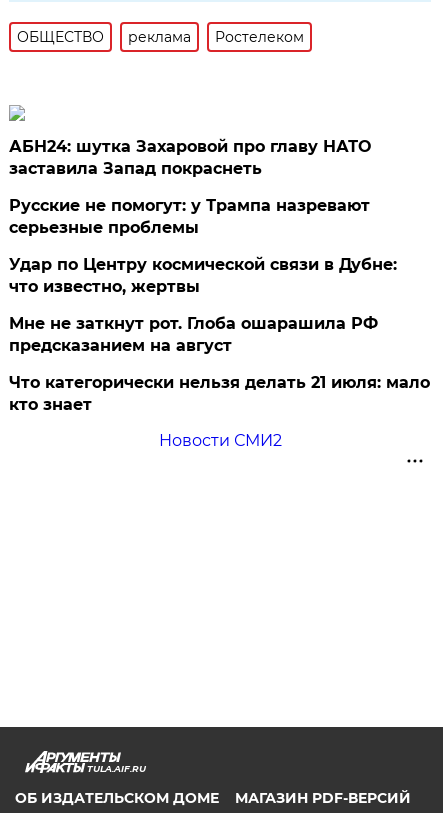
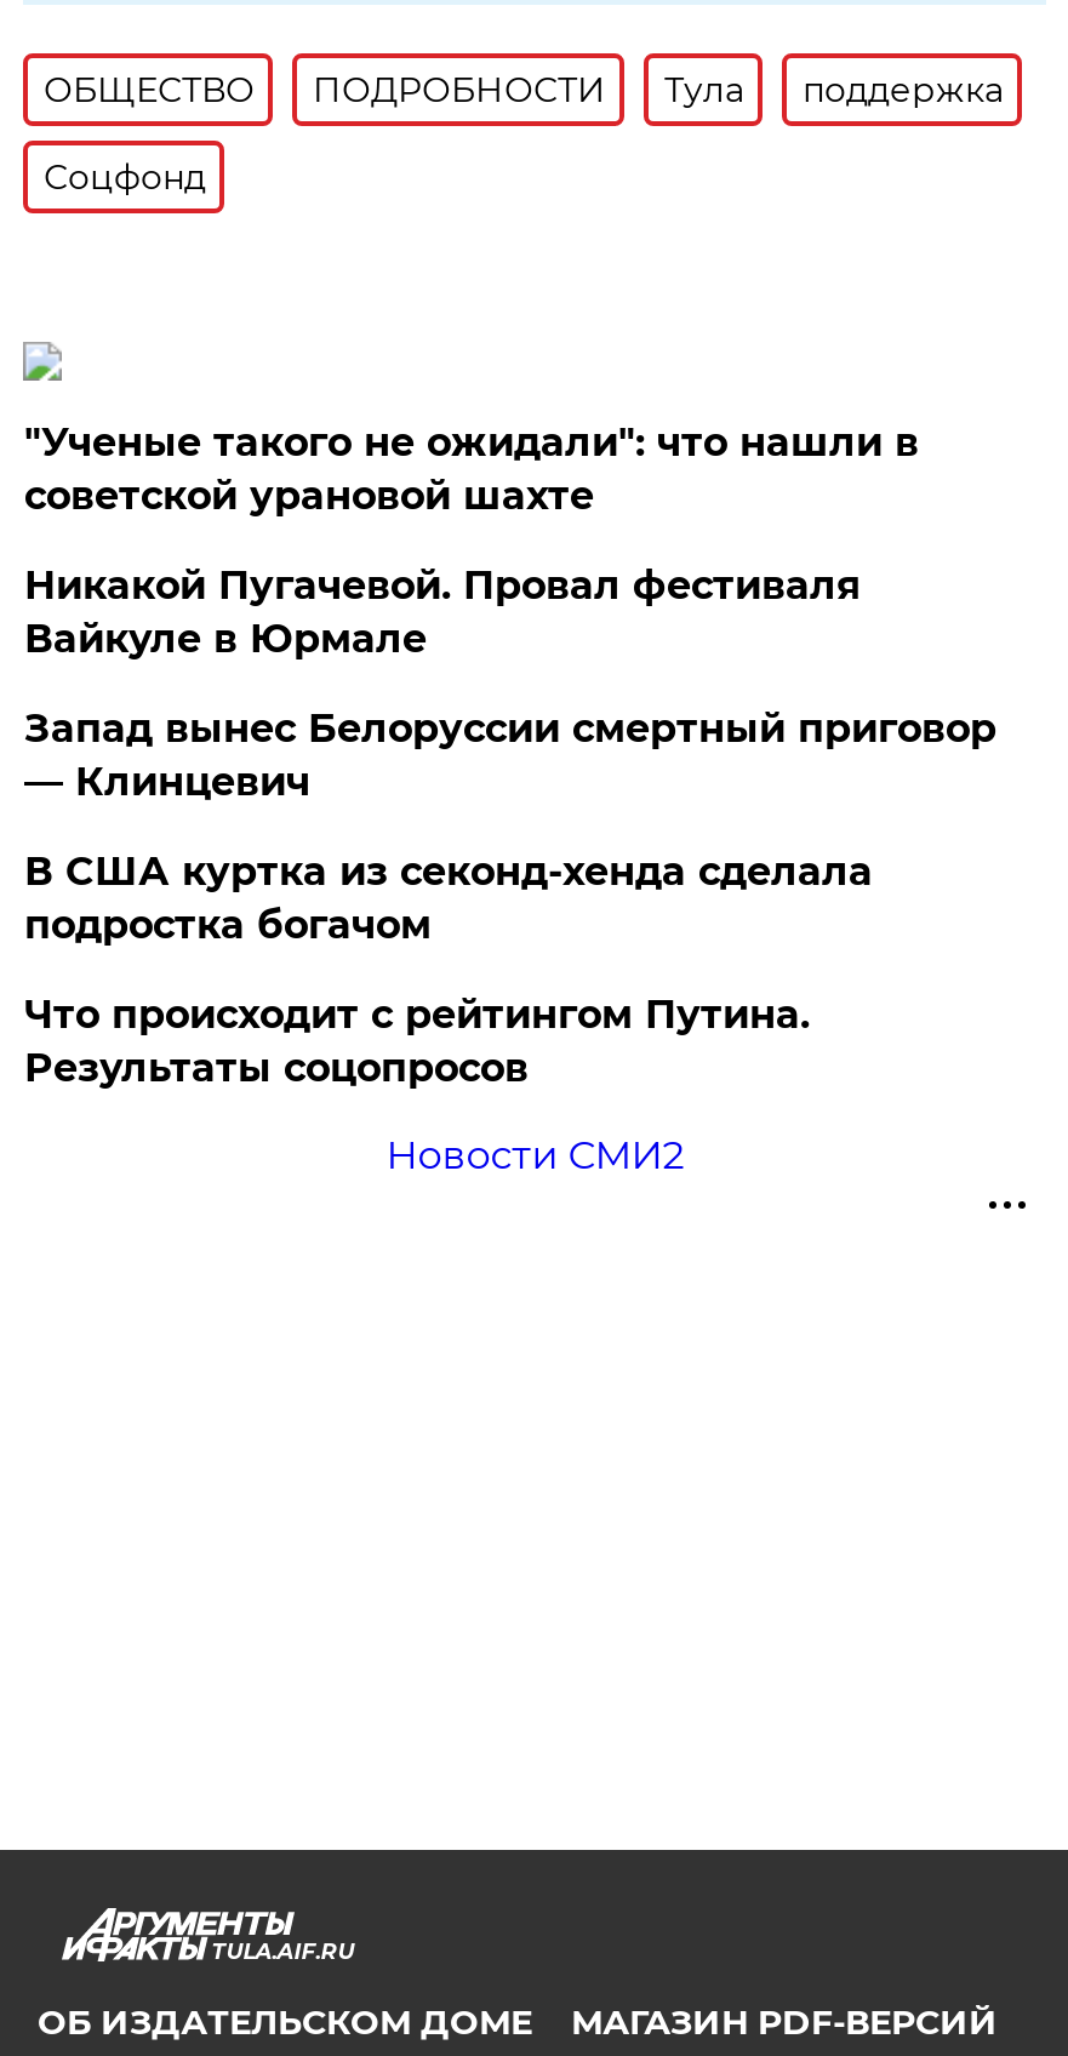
- реклама
- Ростелеком
+ ПОДРОБНОСТИ
+ Тула
+ поддержка
+ Соцфонд

- АБН24: шутка Захаровой про главу НАТО
- заставила Запад покраснеть
- Русские не помогут: у Трампа назревают
- серьезные проблемы
- Удар по Центру космической связи в Дубне:
- что известно, жертвы
- Мне не заткнут рот. Глоба ошарашила РФ
- предсказанием на август
- Что категорически нельзя делать 21 июля: мало
- кто знает
+ "Ученые такого не ожидали": что нашли в
+ советской урановой шахте
+ Никакой Пугачевой. Провал фестиваля
+ Вайкуле в Юрмале
+ Запад вынес Белоруссии смертный приговор
+ — Клинцевич
+ В США куртка из секонд-хенда сделала
+ подростка богачом
+ Что происходит с рейтингом Путина.
+ Результаты соцопросов
